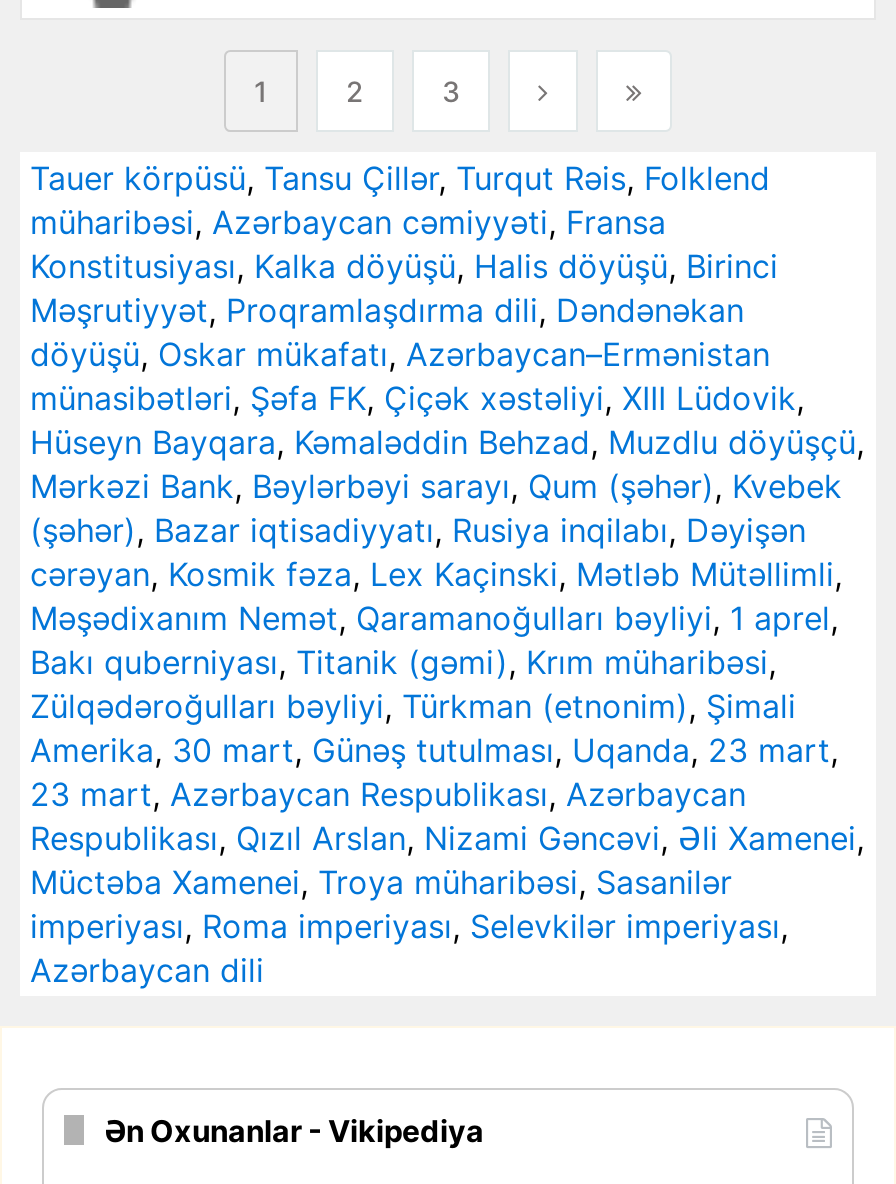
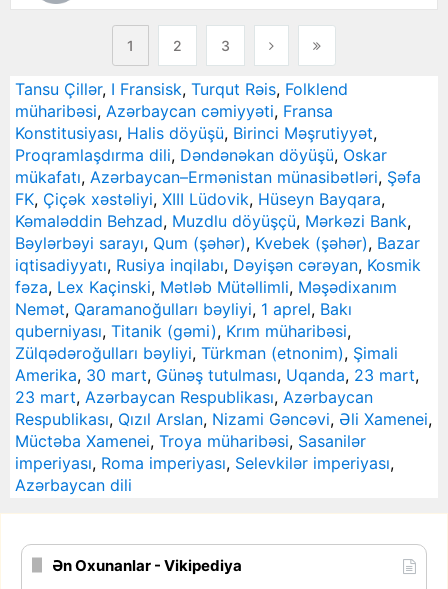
- Tauer körpüsü, Tansu Çillər, Turqut Rəis, Folklend
+ Tansu Çillər, I Fransisk, Turqut Rəis, Folklend

- Konstitusiyası, Kalka döyüşü, Halis döyüşü, Birinci
- Məşrutiyyət, Proqramlaşdırma dili, Dəndənəkan
- döyüşü, Oskar mükafatı, Azərbaycan–Ermənistan
- münasibətləri, Şəfa FK, Çiçək xəstəliyi, XIII Lüdovik,
- Hüseyn Bayqara, Kəmaləddin Behzad, Muzdlu döyüşçü,
- Mərkəzi Bank, Bəylərbəyi sarayı, Qum (şəhər), Kvebek
- (şəhər), Bazar iqtisadiyyatı, Rusiya inqilabı, Dəyişən
- cərəyan, Kosmik fəza, Lex Kaçinski, Mətləb Mütəllimli,
- Məşədixanım Nemət, Qaramanoğulları bəyliyi, 1 aprel,
- Bakı quberniyası, Titanik (gəmi), Krım müharibəsi,
+ Konstitusiyası, Halis döyüşü, Birinci Məşrutiyyət,
+ Proqramlaşdırma dili, Dəndənəkan döyüşü, Oskar
+ mükafatı, Azərbaycan–Ermənistan münasibətləri, Şəfa
+ FK, Çiçək xəstəliyi, XIII Lüdovik, Hüseyn Bayqara,
+ Kəmaləddin Behzad, Muzdlu döyüşçü, Mərkəzi Bank,
+ Bəylərbəyi sarayı, Qum (şəhər), Kvebek (şəhər), Bazar
+ iqtisadiyyatı, Rusiya inqilabı, Dəyişən cərəyan, Kosmik
+ fəza, Lex Kaçinski, Mətləb Mütəllimli, Məşədixanım
+ Nemət, Qaramanoğulları bəyliyi, 1 aprel, Bakı
+ quberniyası, Titanik (gəmi), Krım müharibəsi,
